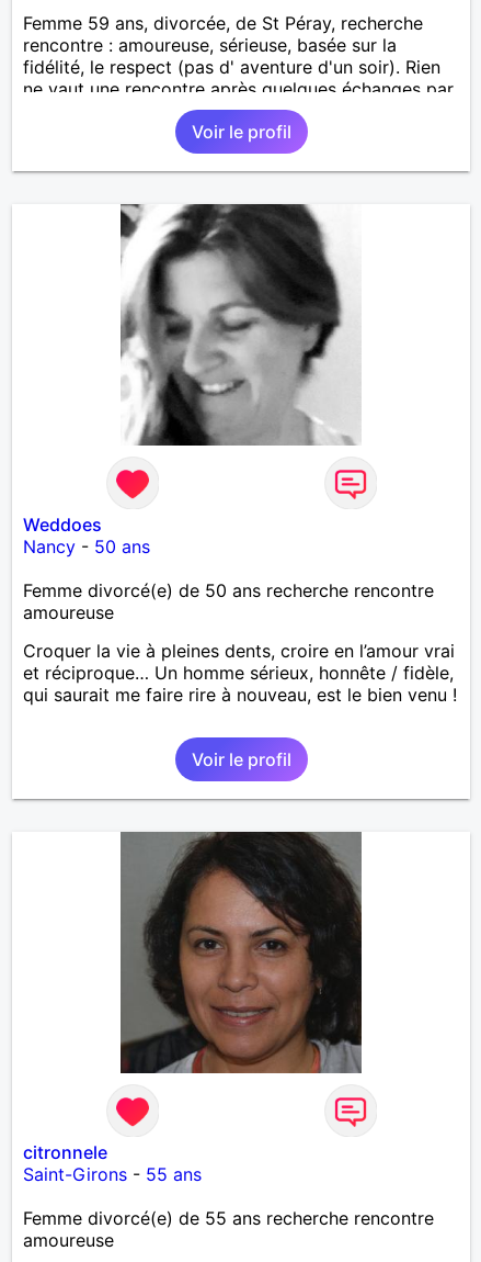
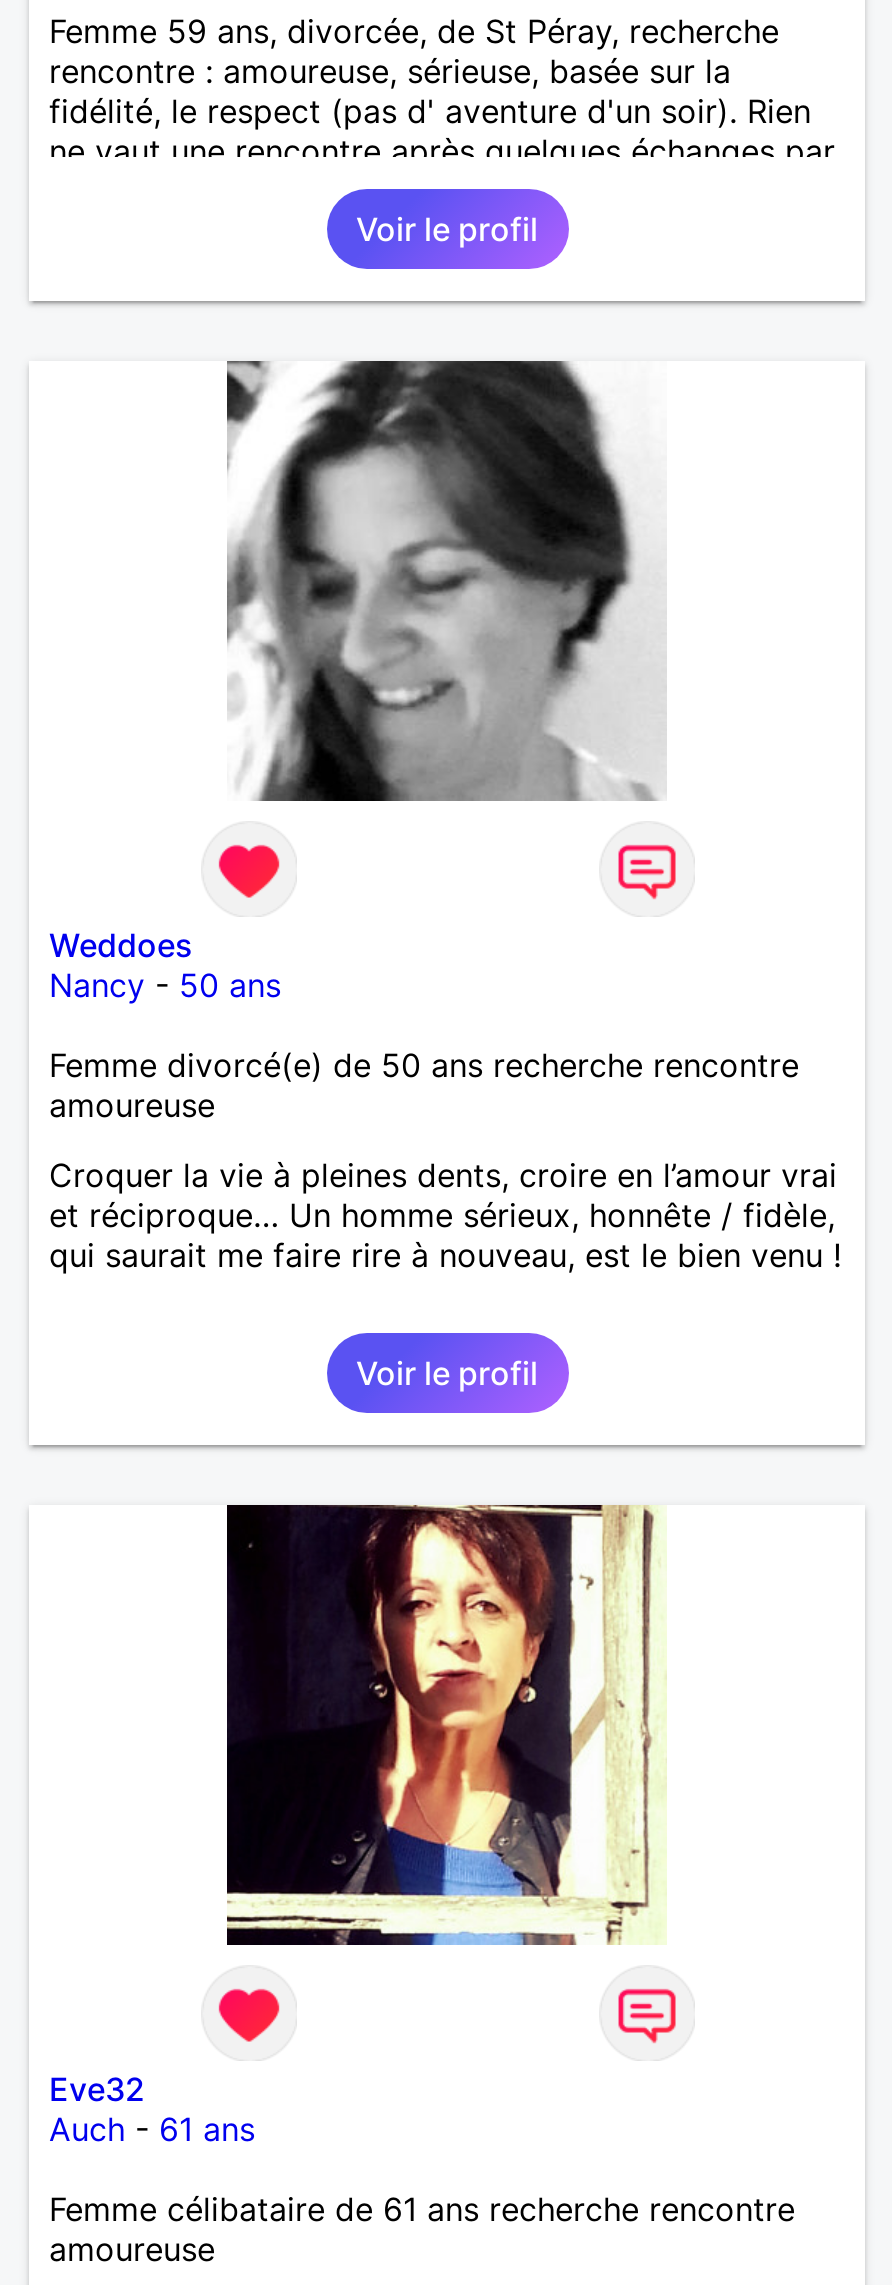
- [image]
+ [image]

- citronnele
- Saint-Girons - 55 ans
+ Eve32
+ Auch - 61 ans

- Femme divorcé(e) de 55 ans recherche rencontre
+ Femme célibataire de 61 ans recherche rencontre
